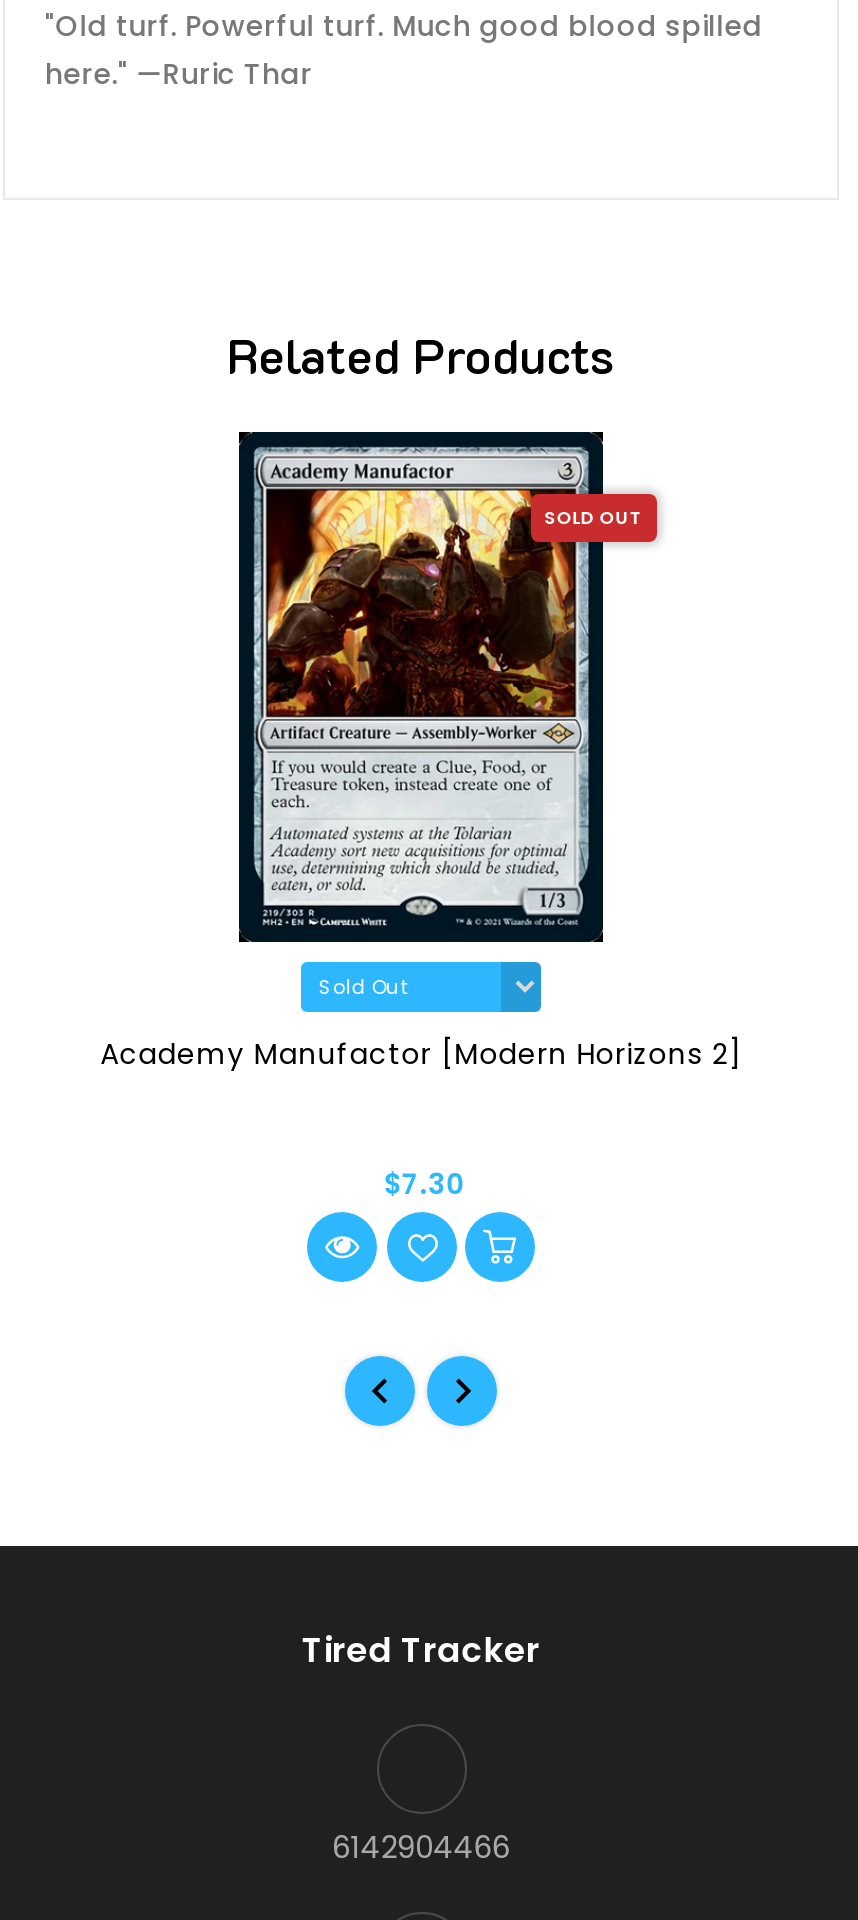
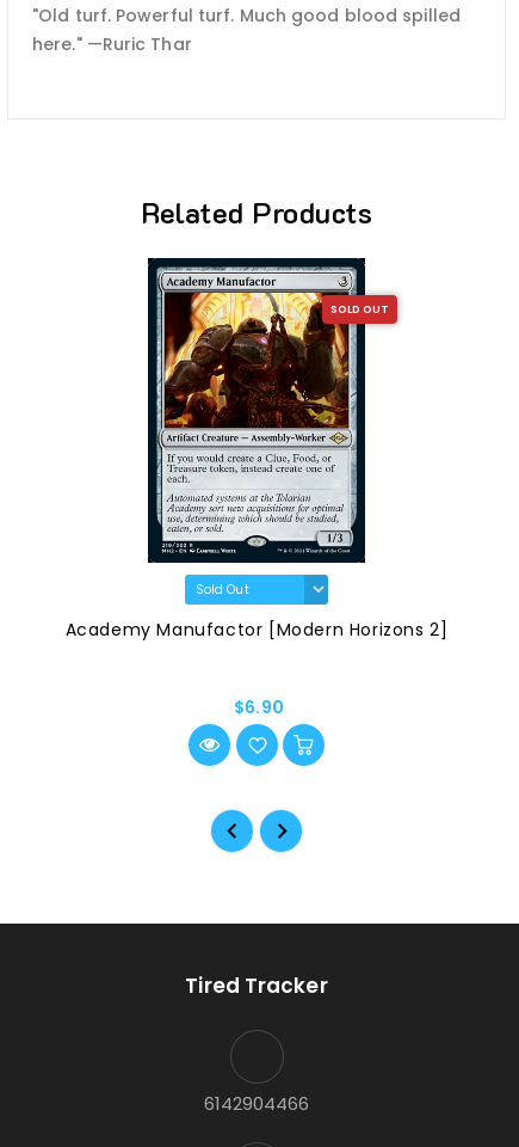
- $7.30
+ $6.90
